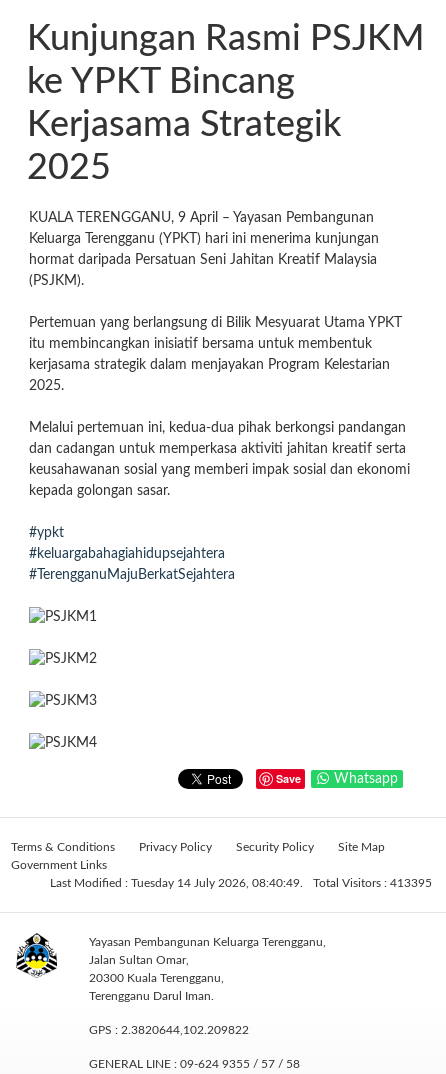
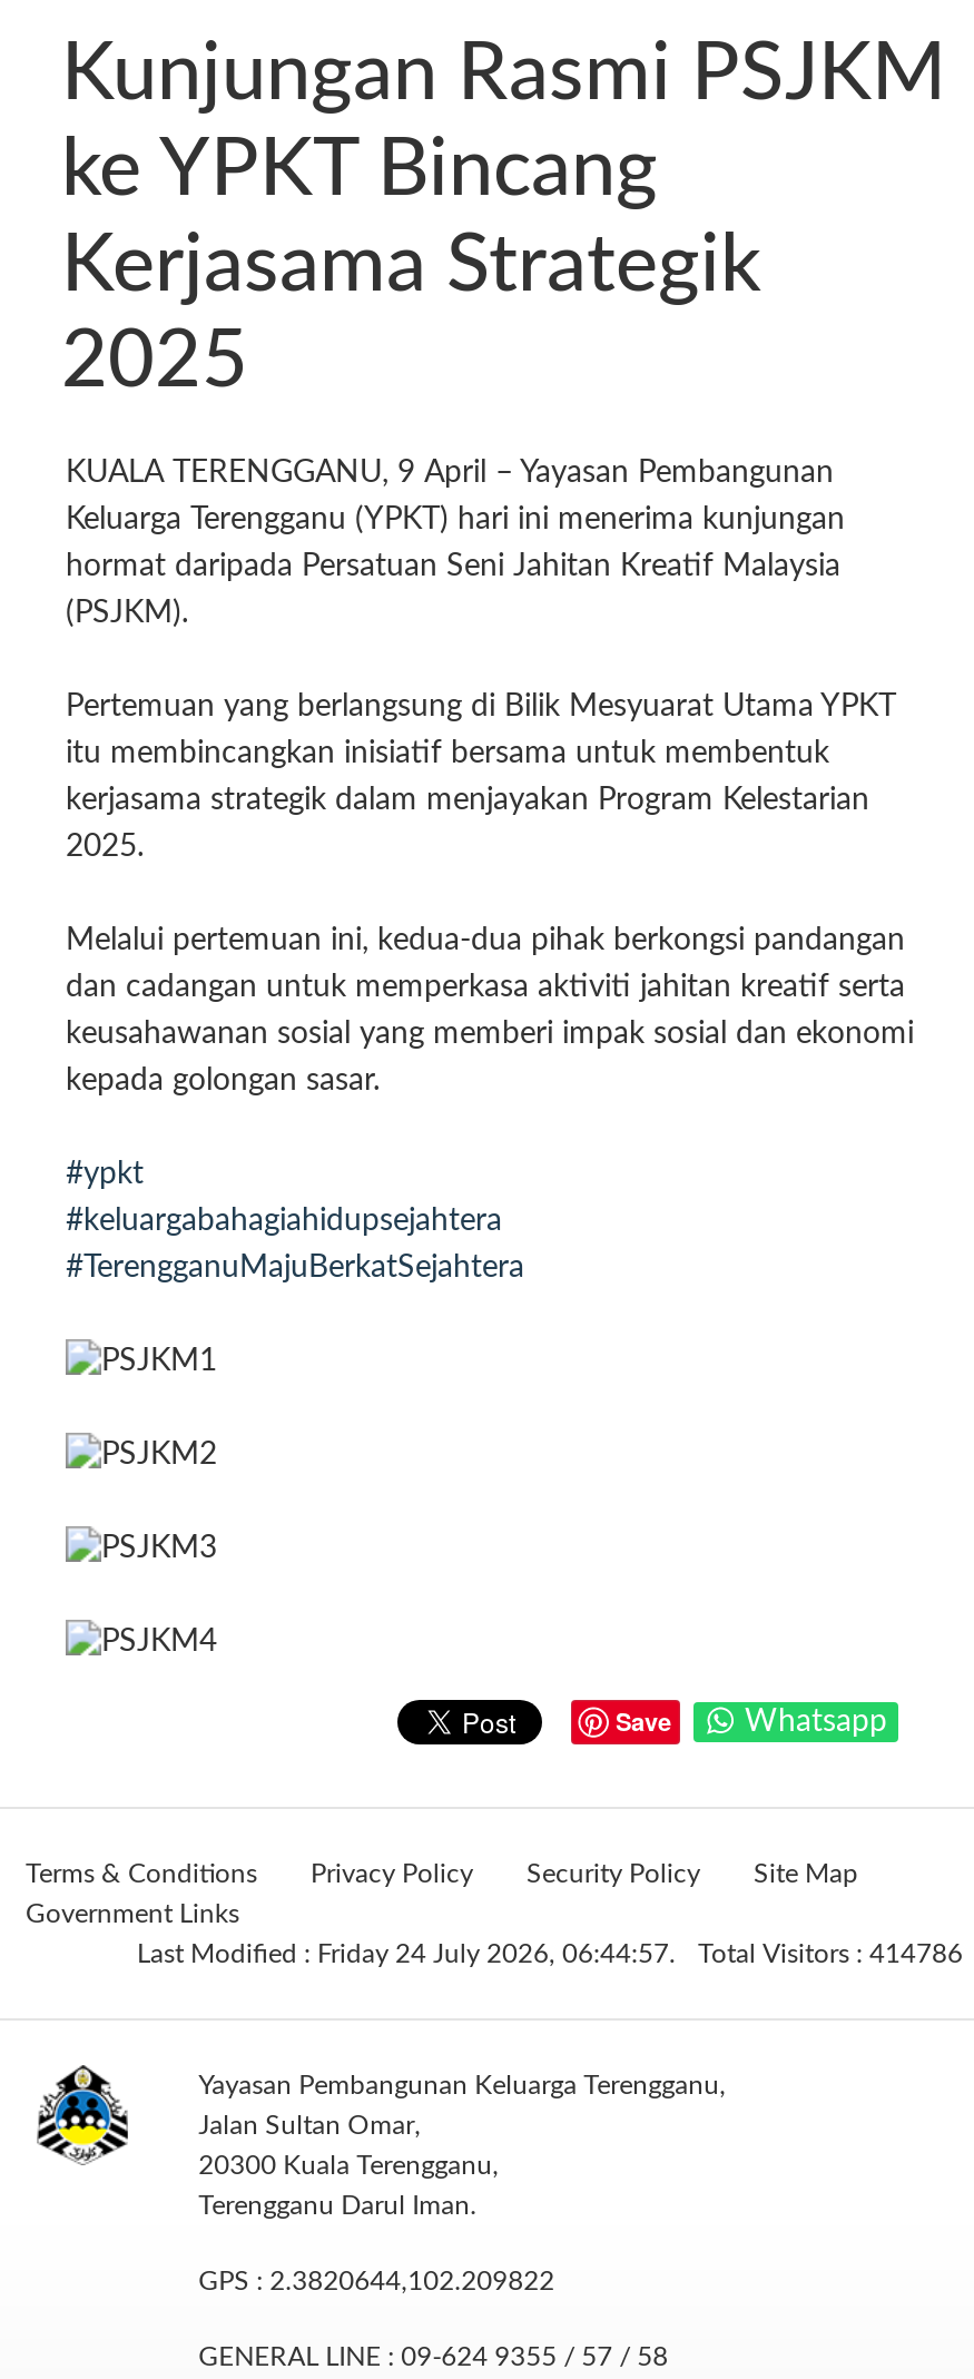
- Last Modified : Tuesday 14 July 2026, 08:40:49.
+ Last Modified : Friday 24 July 2026, 06:44:57.

- Total Visitors : 413395
+ Total Visitors : 414786
